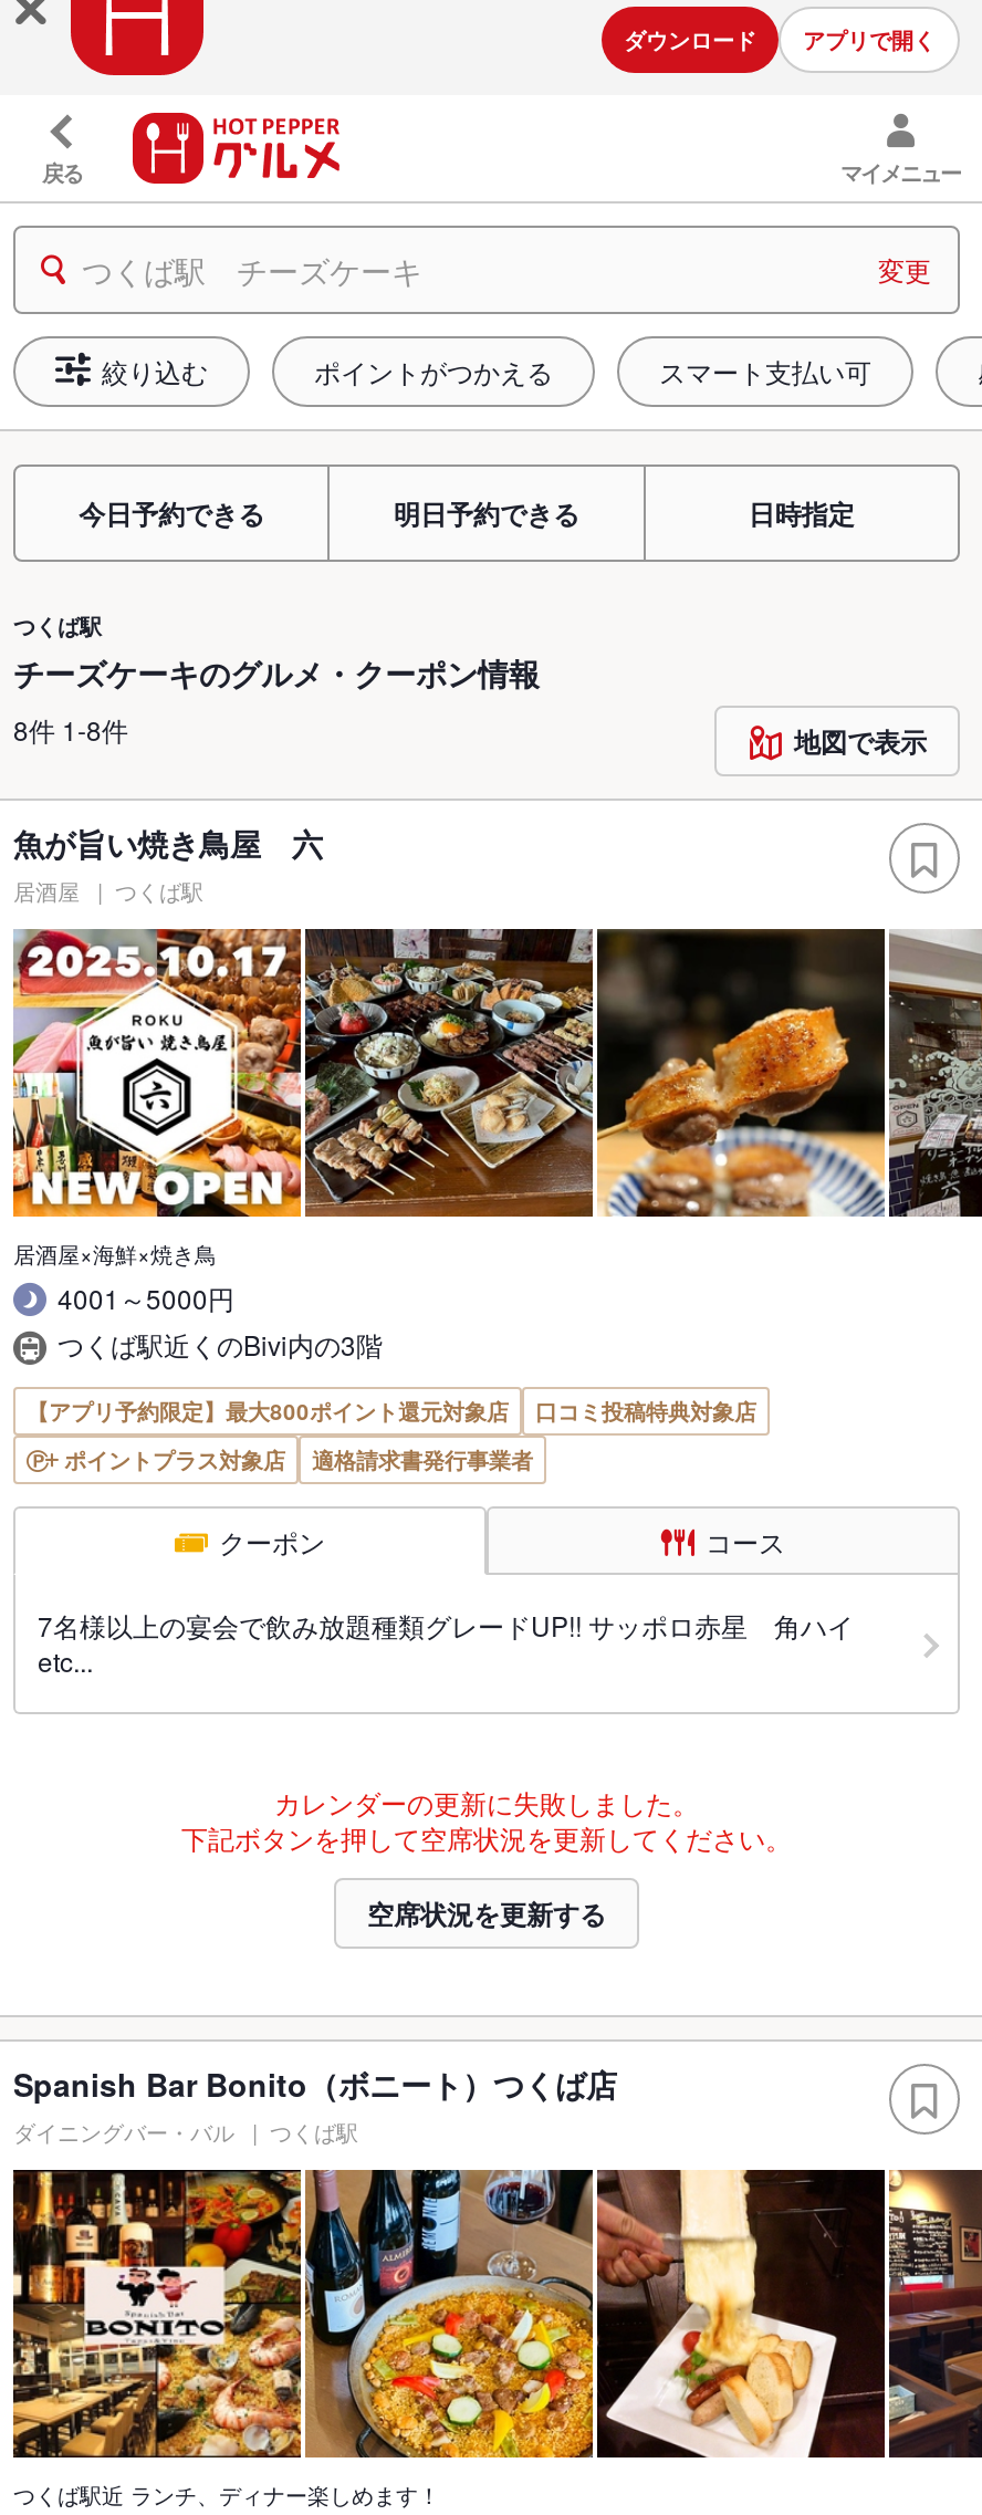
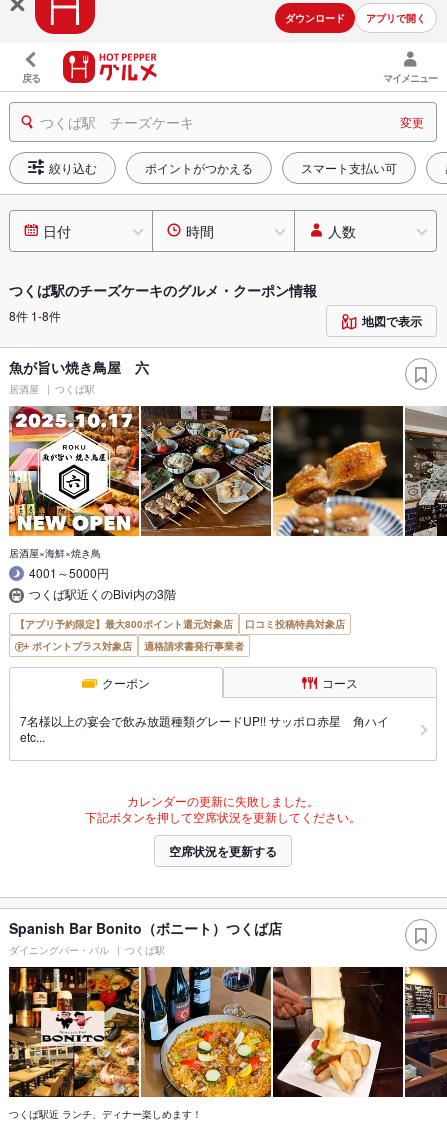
- 今日予約できる
- 明日予約できる
- 日時指定
+ 日付
+ 時間
+ 人数

- つくば駅
- チーズケーキのグルメ・クーポン情報
+ つくば駅のチーズケーキのグルメ・クーポン情報
